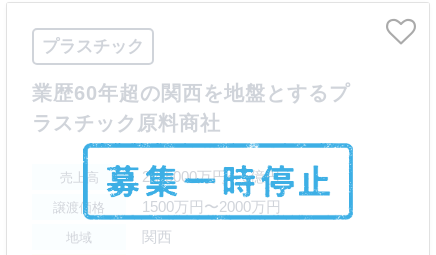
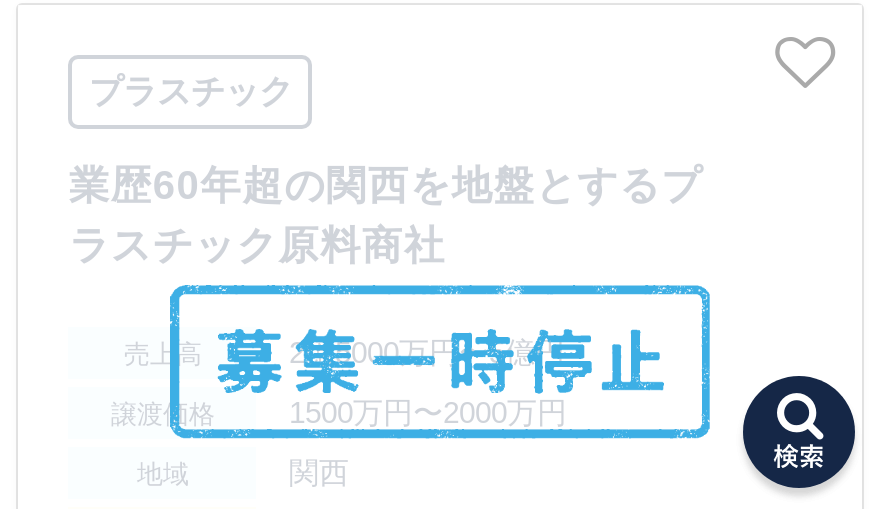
+ [image]
